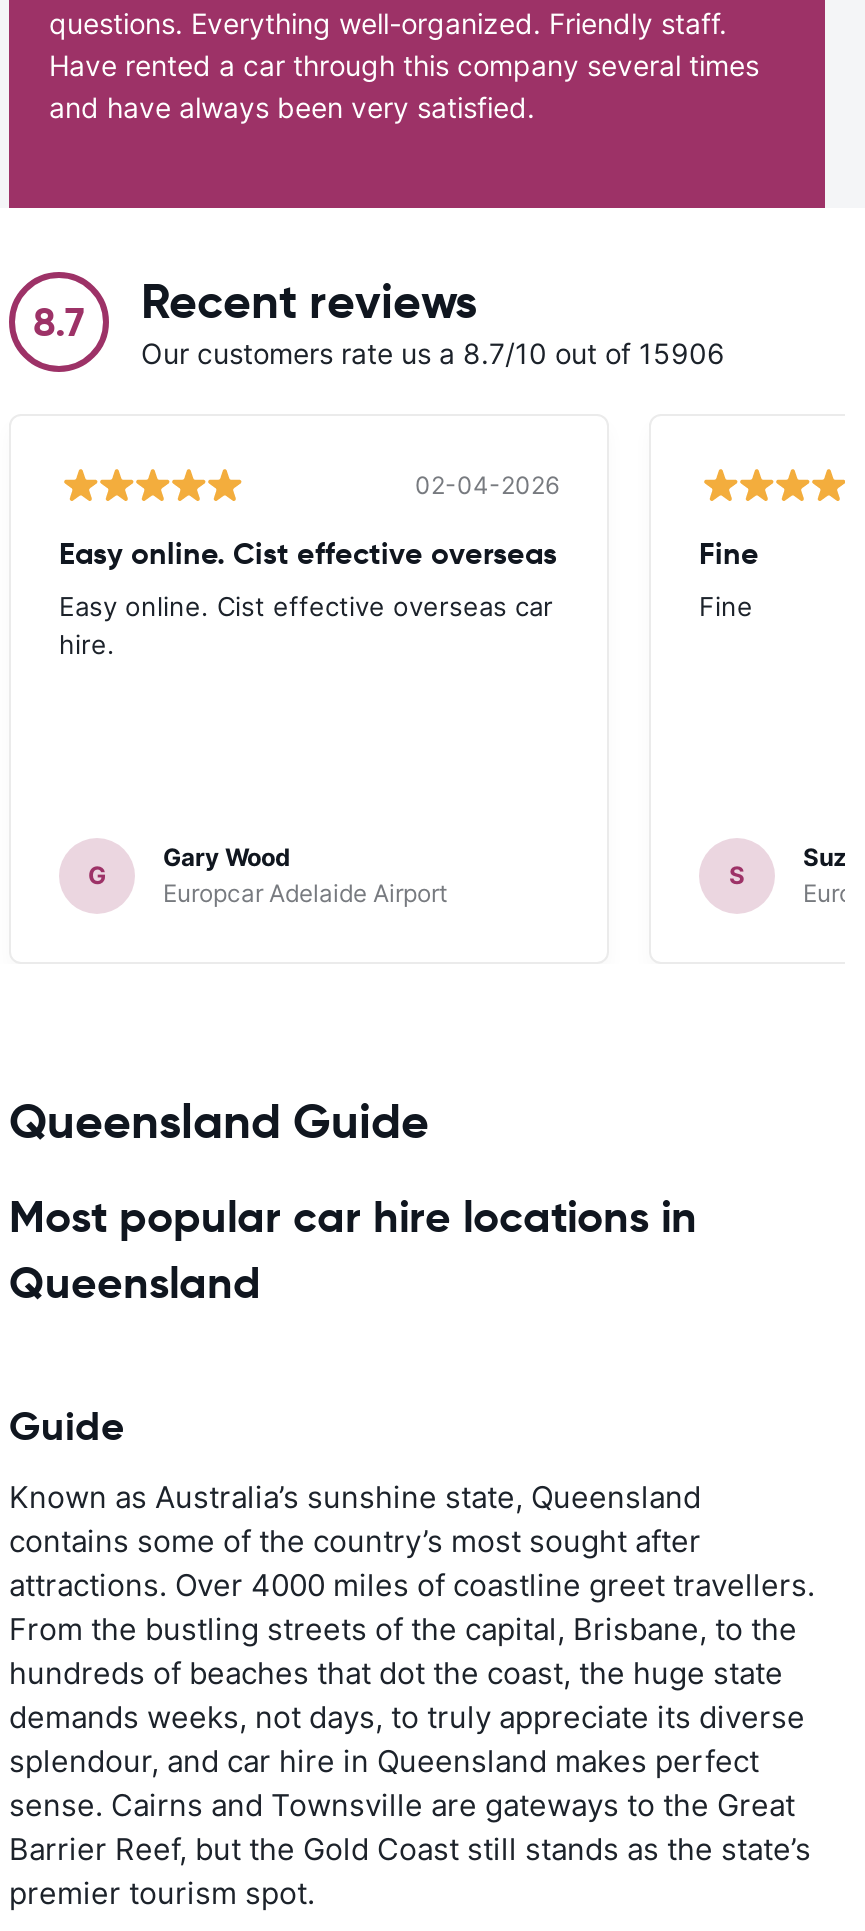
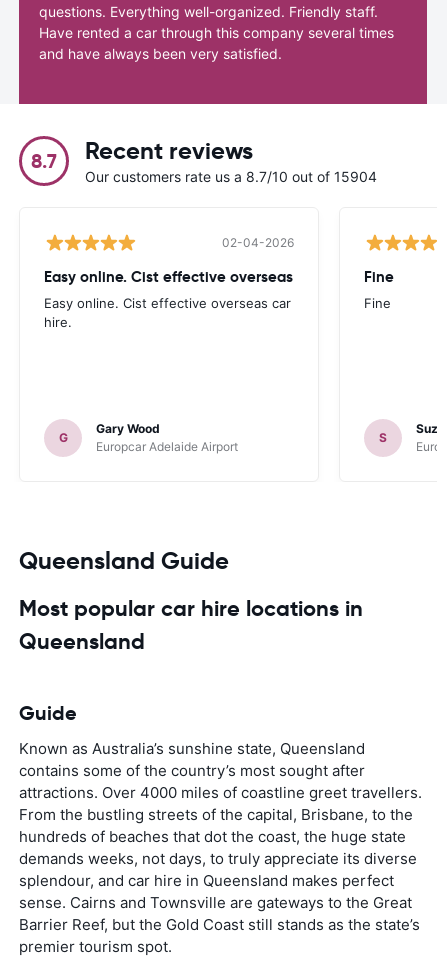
- Our customers rate us a 8.7/10 out of 15906
+ Our customers rate us a 8.7/10 out of 15904
